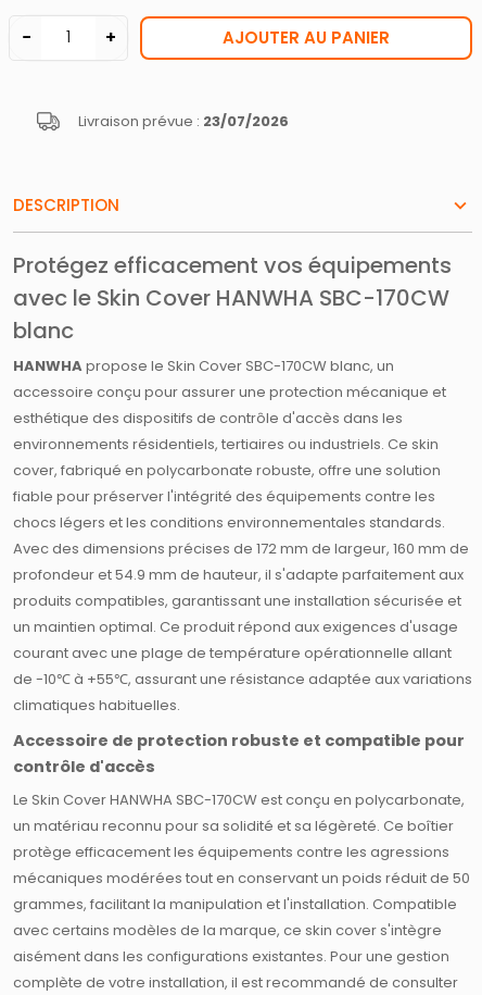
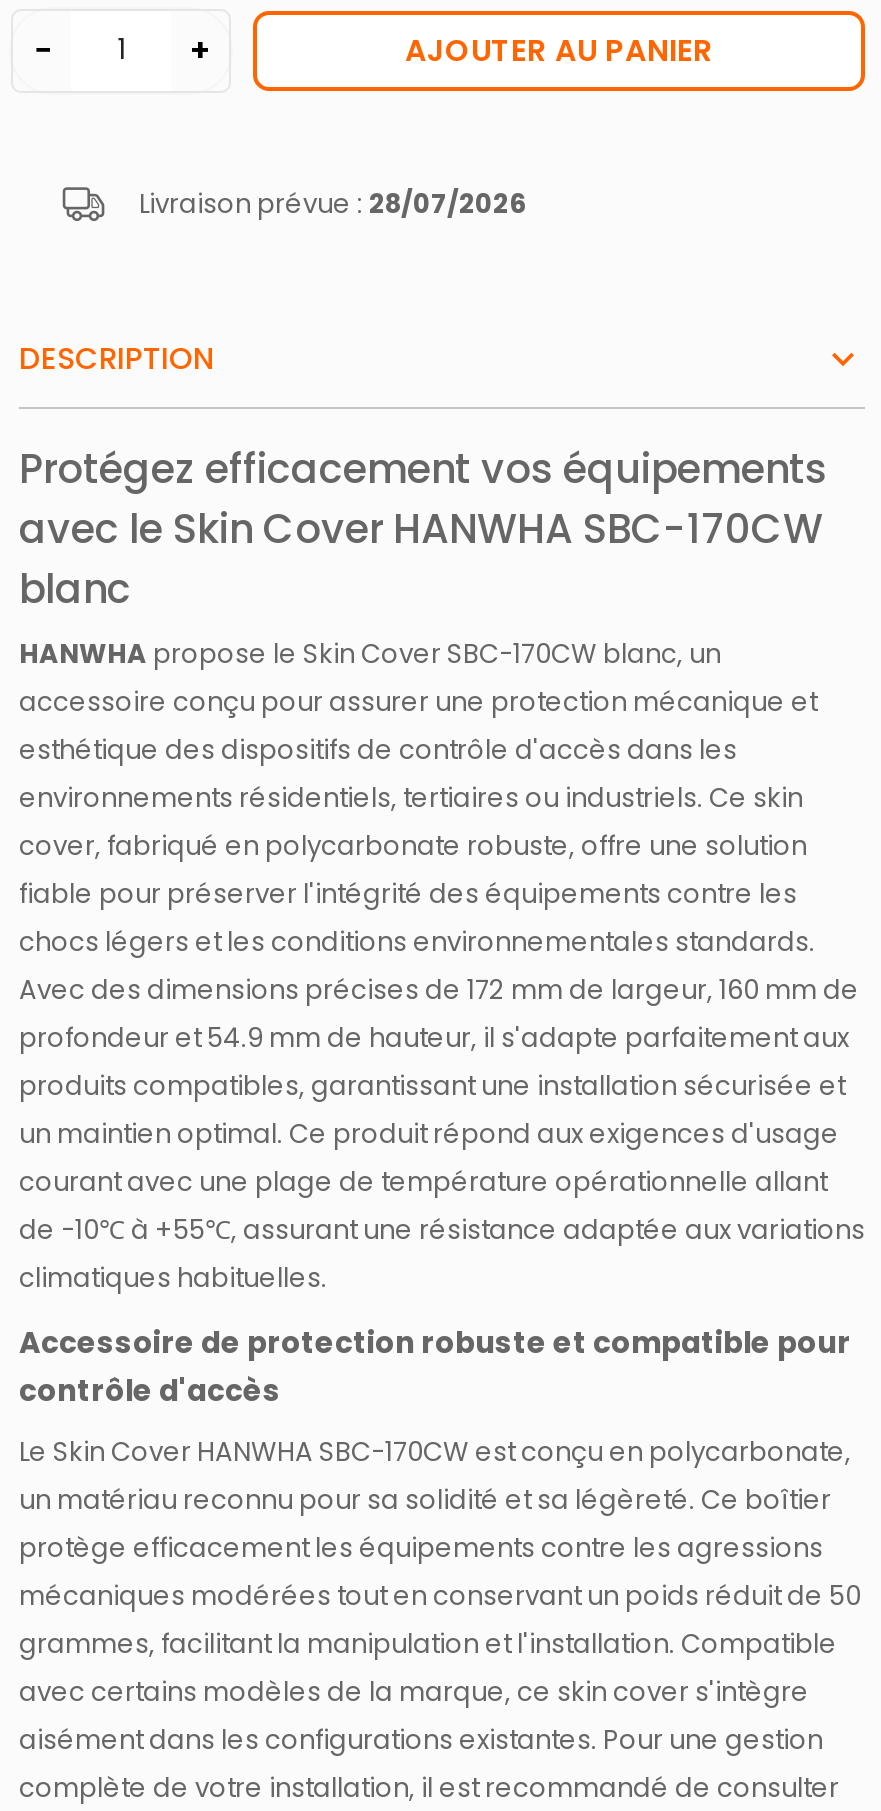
- Livraison prévue : 23/07/2026
+ Livraison prévue : 28/07/2026
